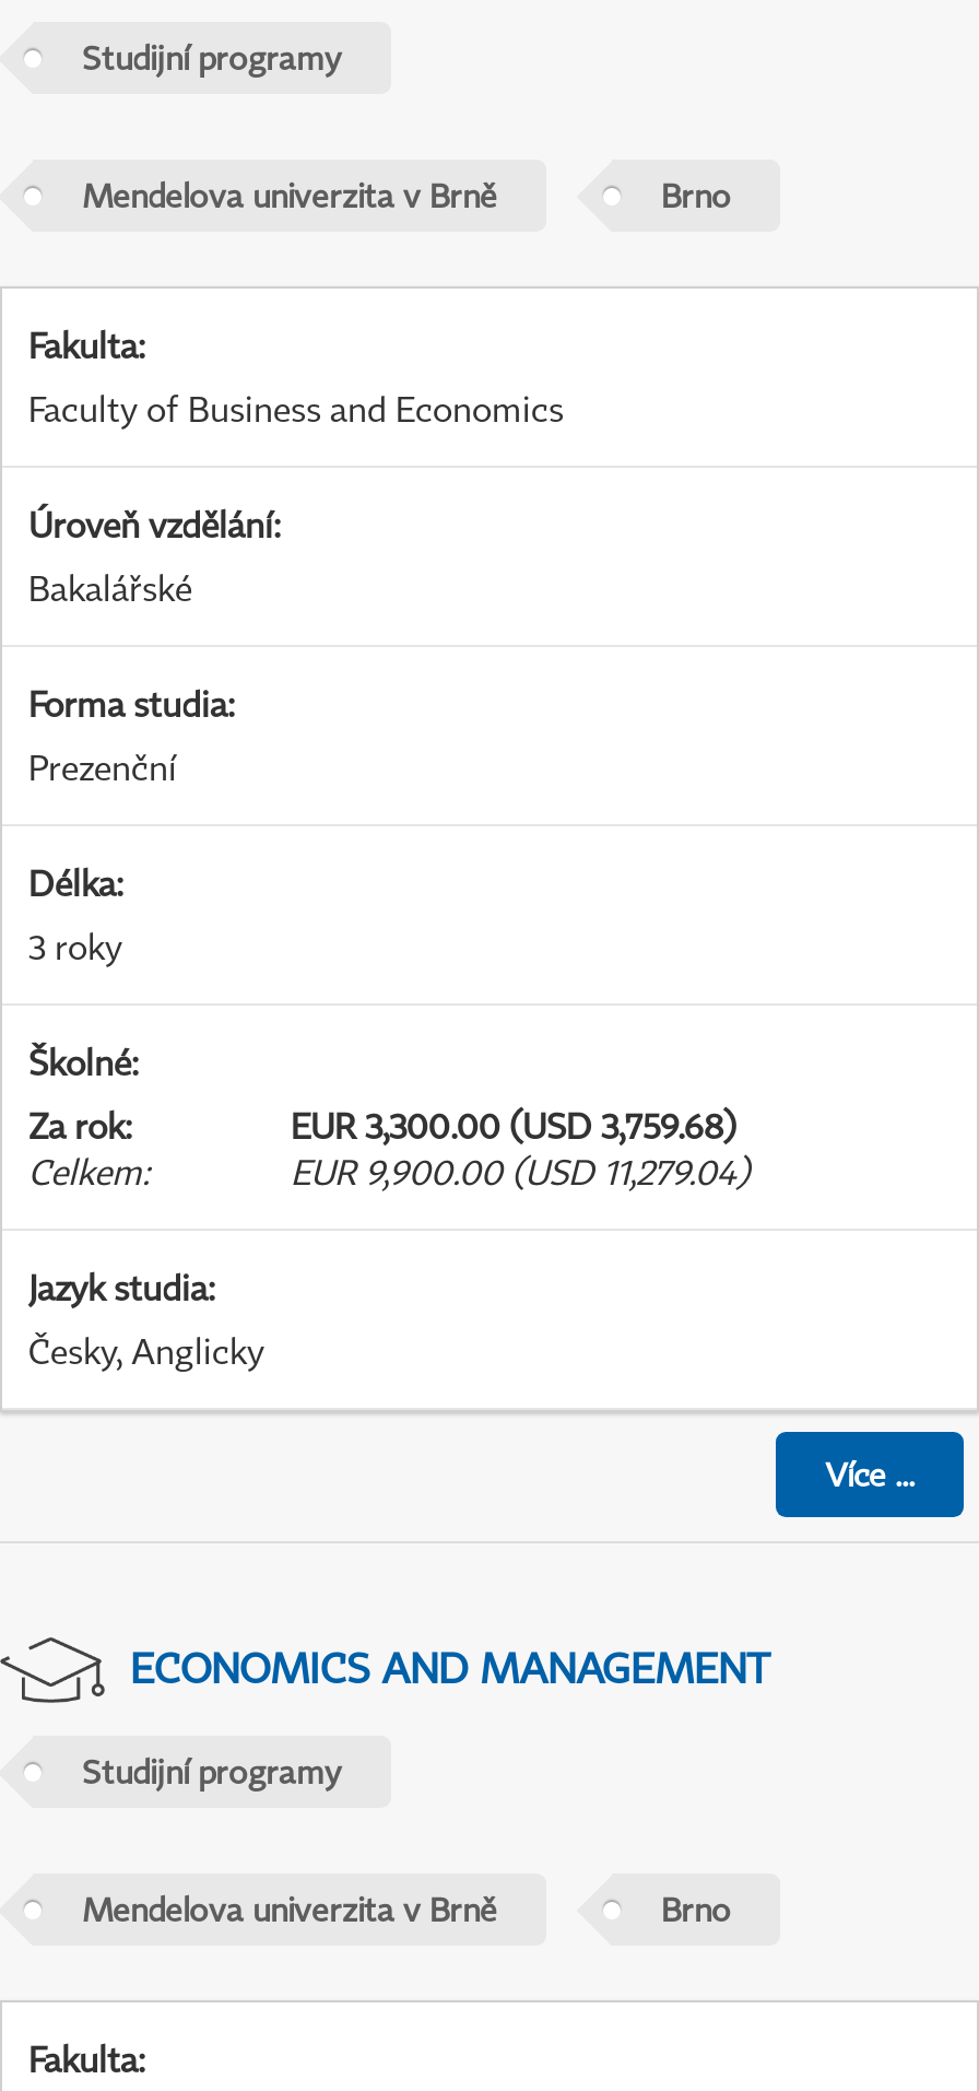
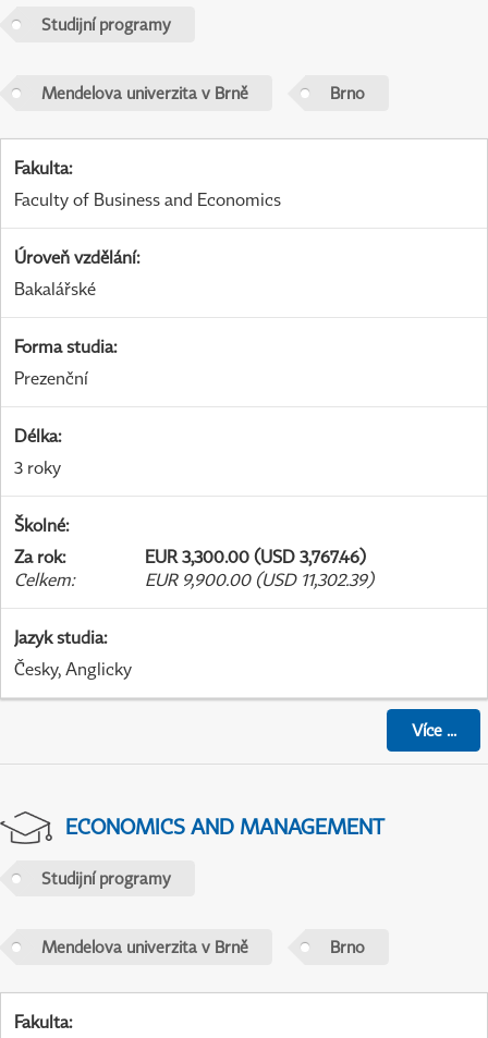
- EUR 3,300.00 (USD 3,759.68)
+ EUR 3,300.00 (USD 3,767.46)

- EUR 9,900.00 (USD 11,279.04)
+ EUR 9,900.00 (USD 11,302.39)
